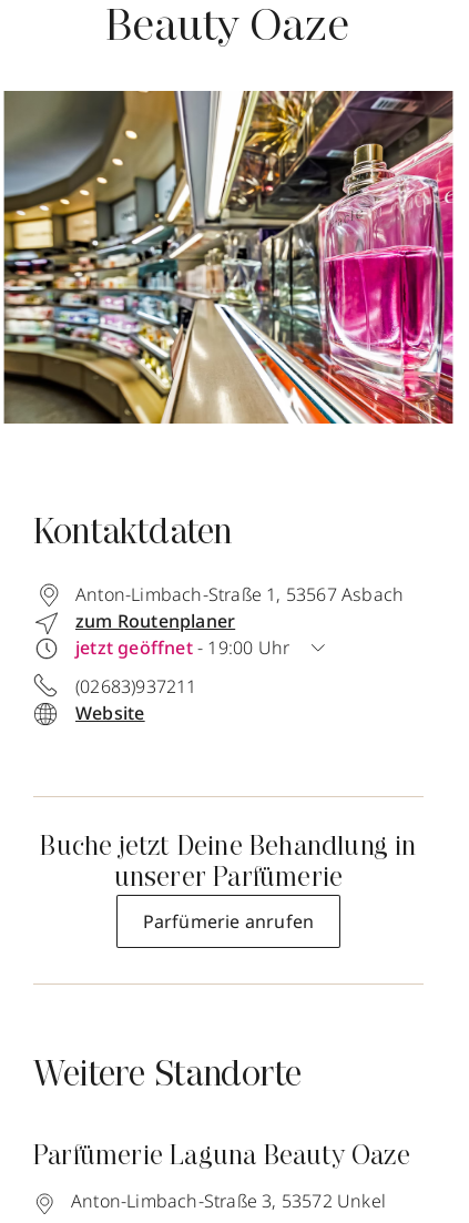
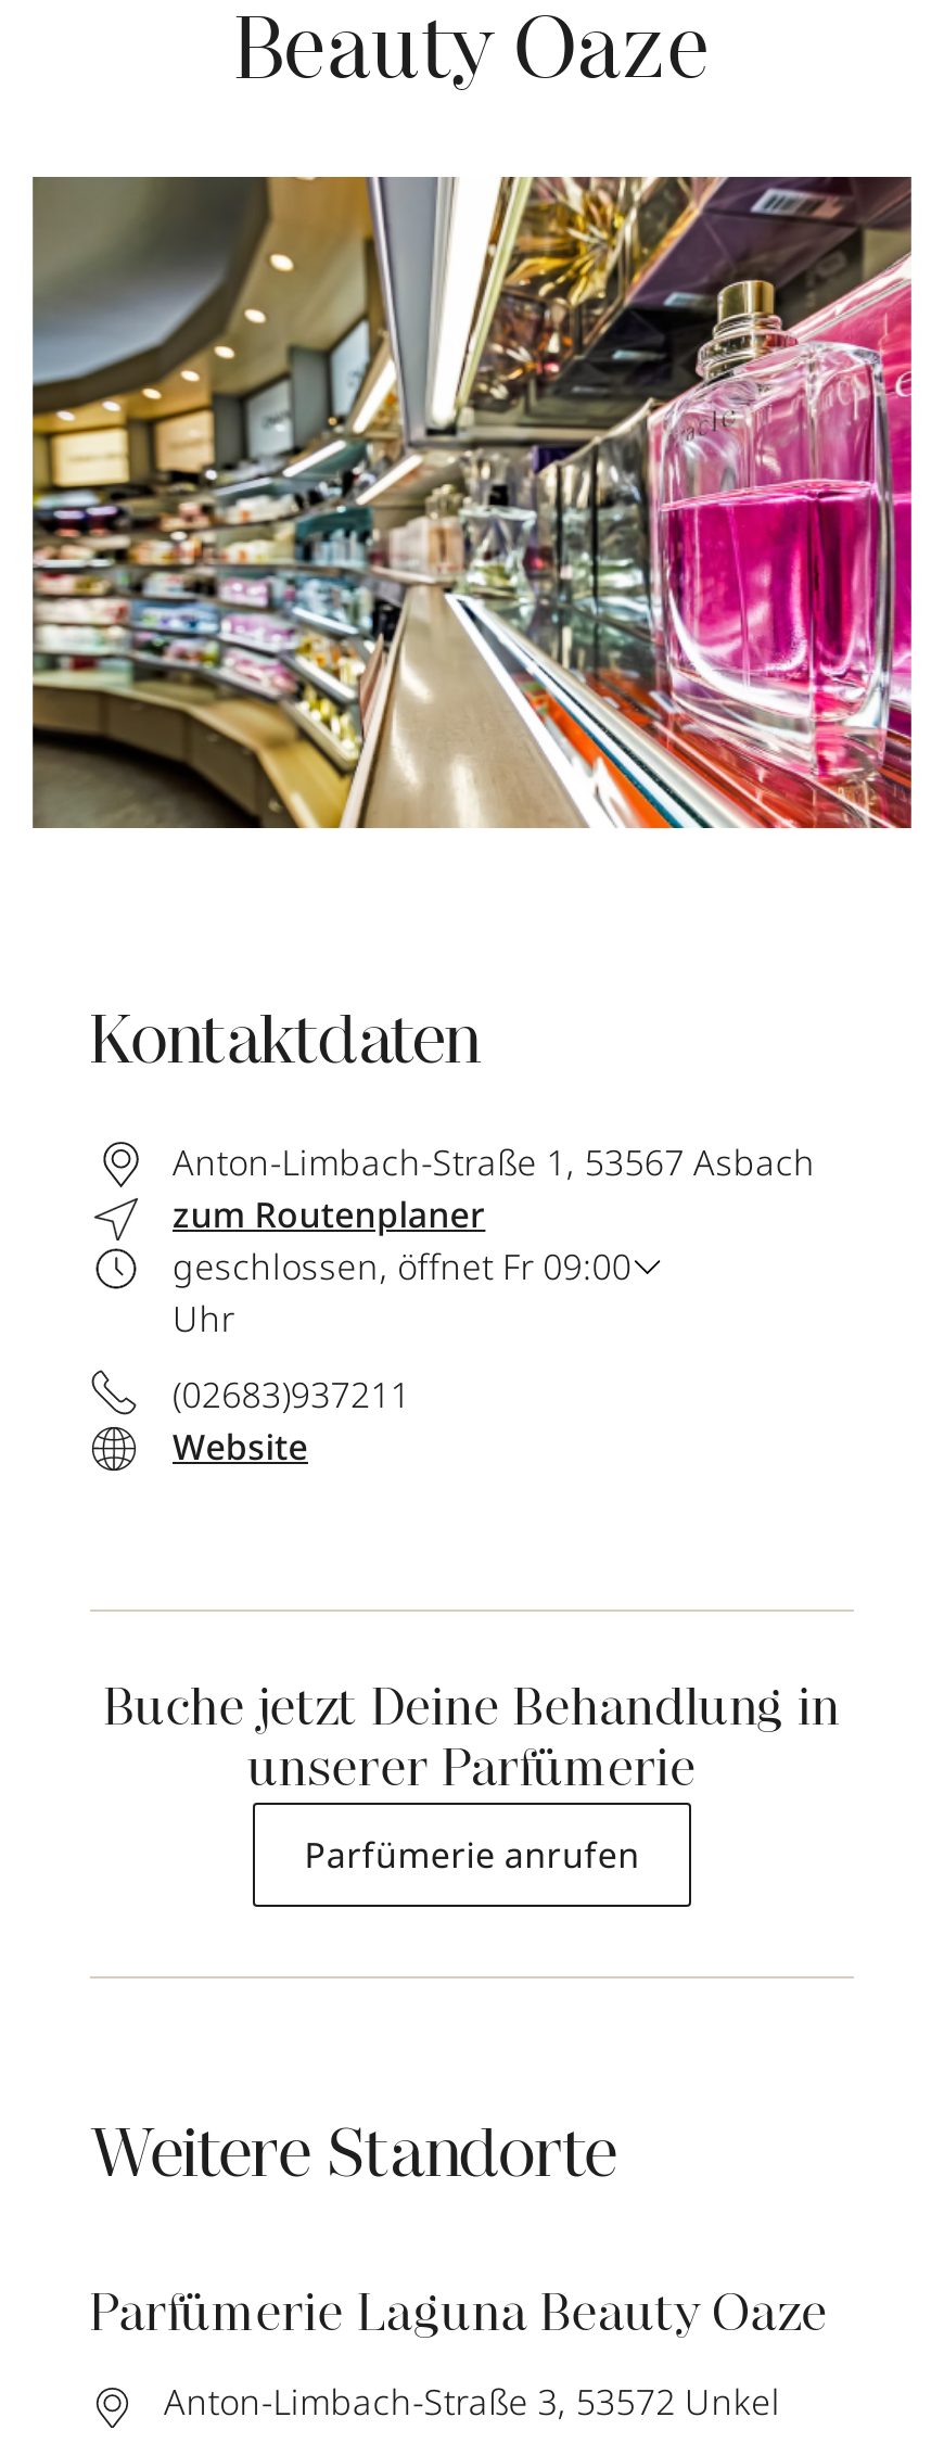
- jetzt geöffnet - 19:00 Uhr
+ geschlossen, öffnet Fr 09:00
+ Uhr
